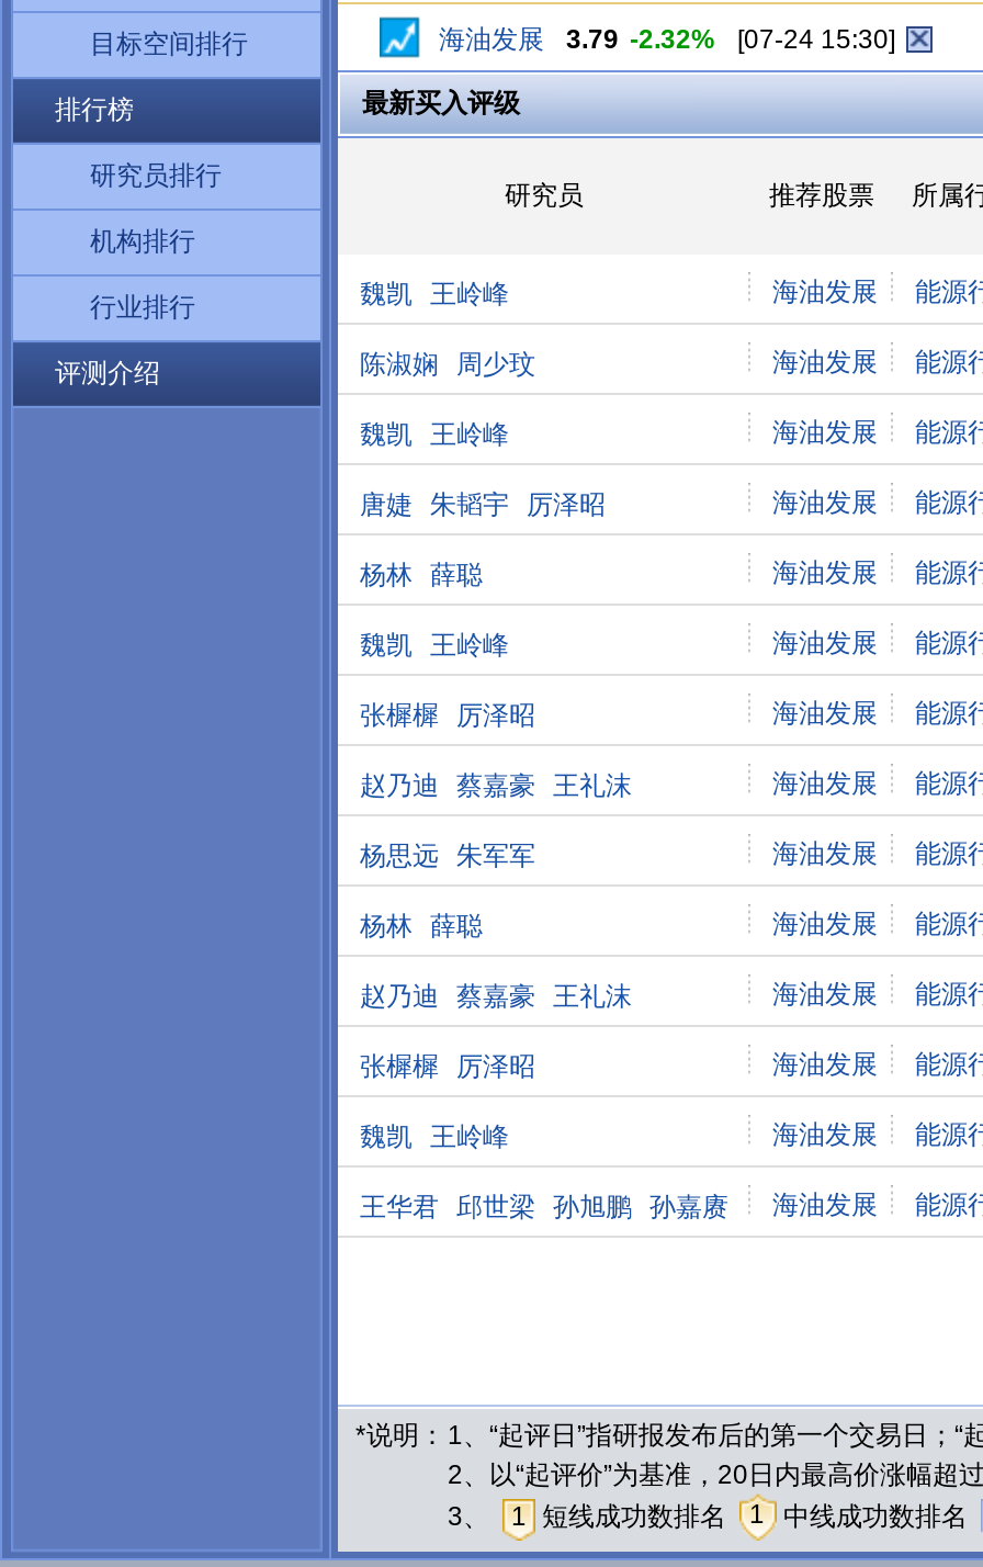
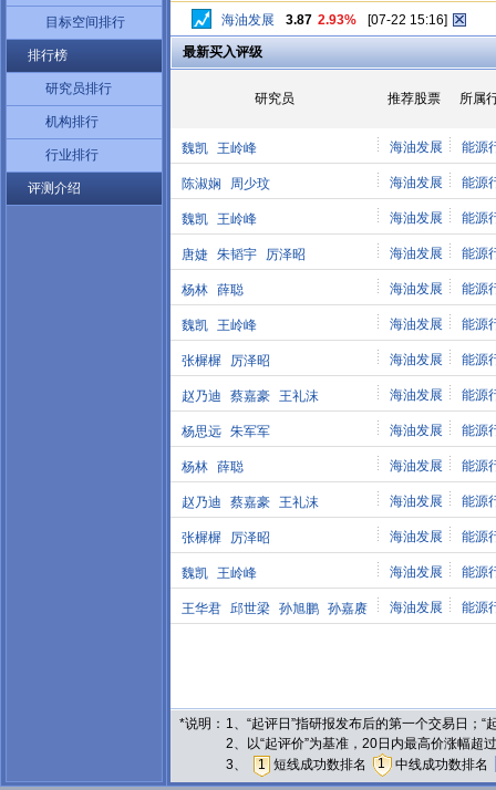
- 3.79 -2.32%
+ 3.87 2.93%

- [07-24 15:30]
+ [07-22 15:16]
